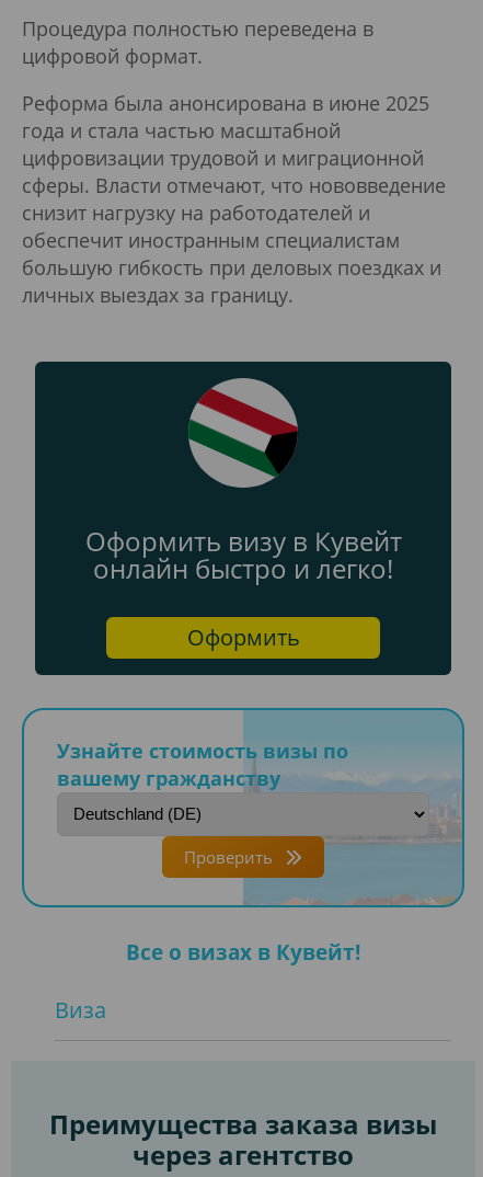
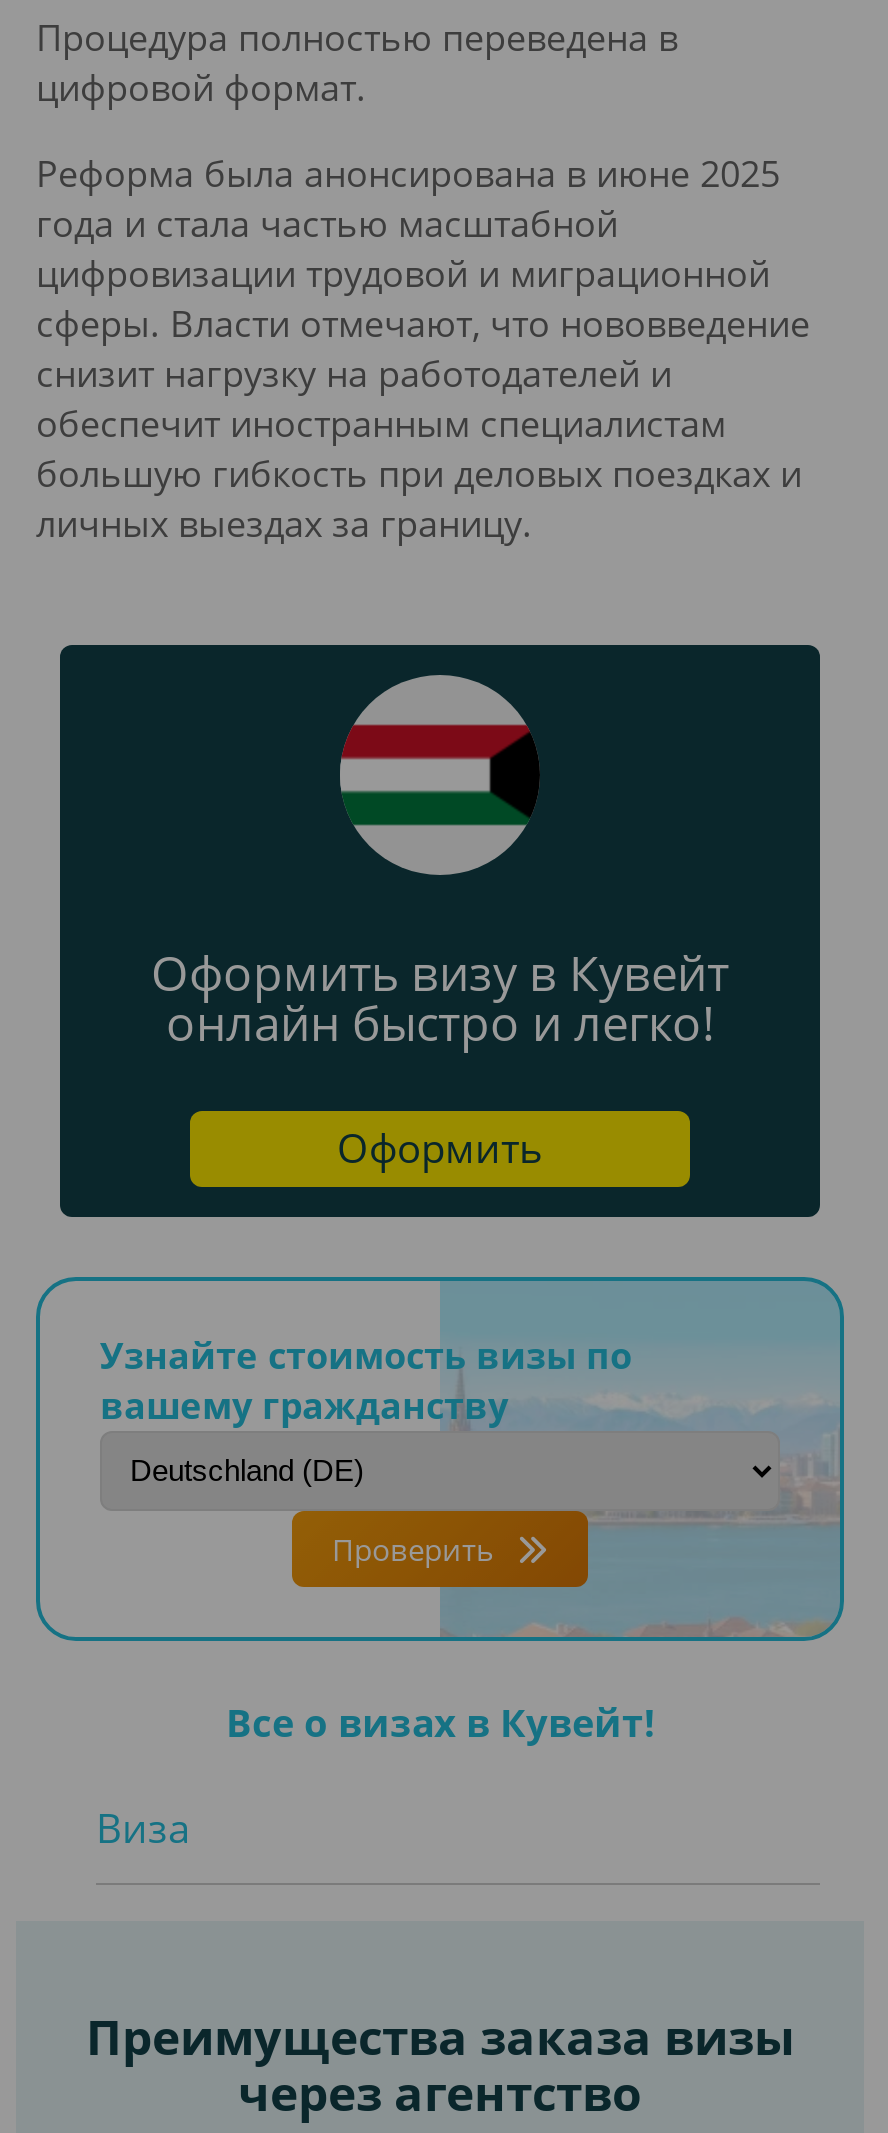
- [image]
+ [image]
